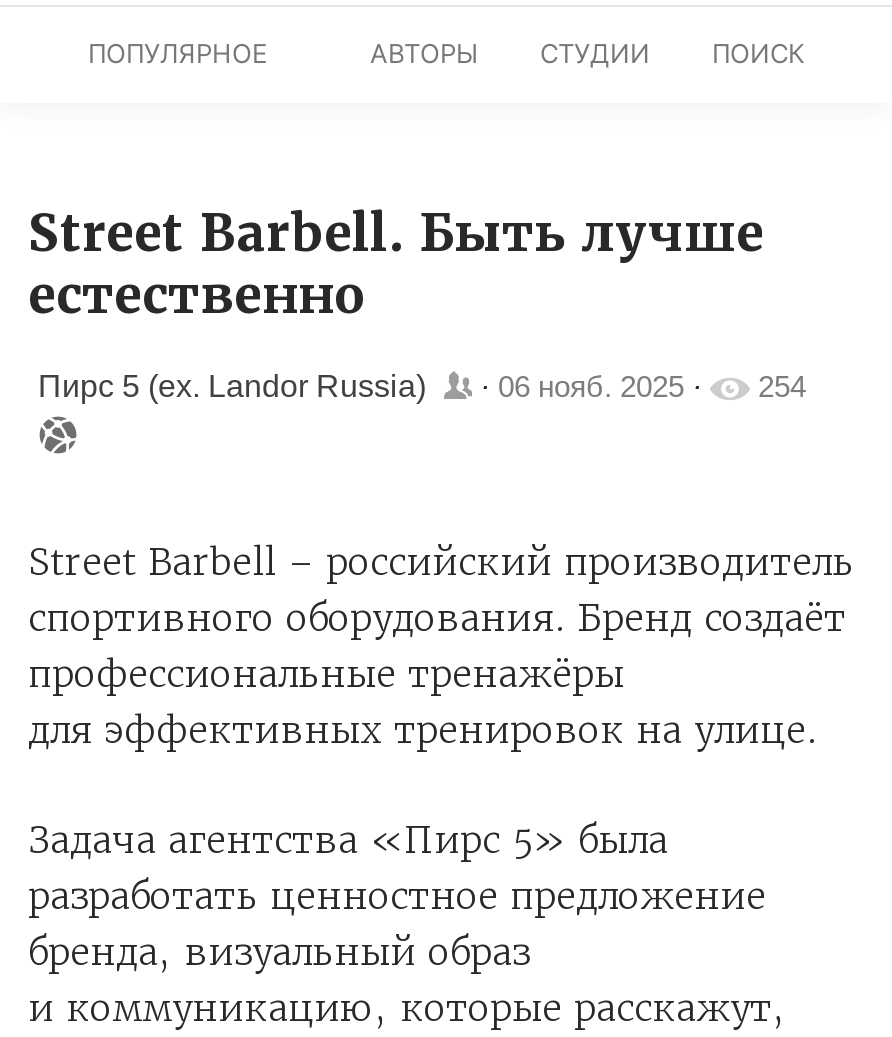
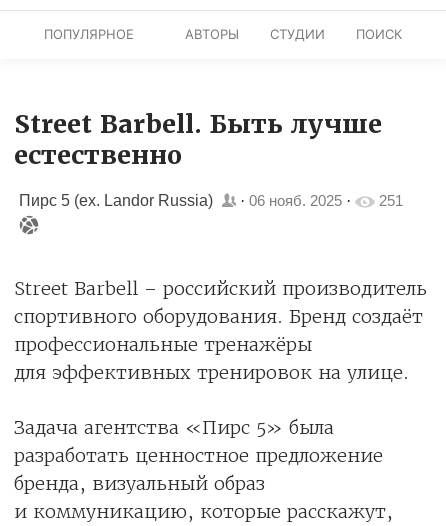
- Пирс 5 (ex. Landor Russia) · 06 нояб. 2025 · 254
+ Пирс 5 (ex. Landor Russia) · 06 нояб. 2025 · 251
